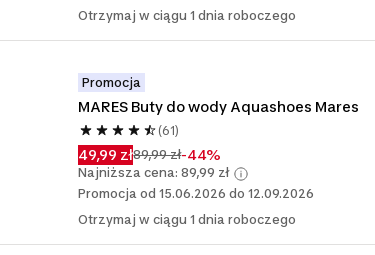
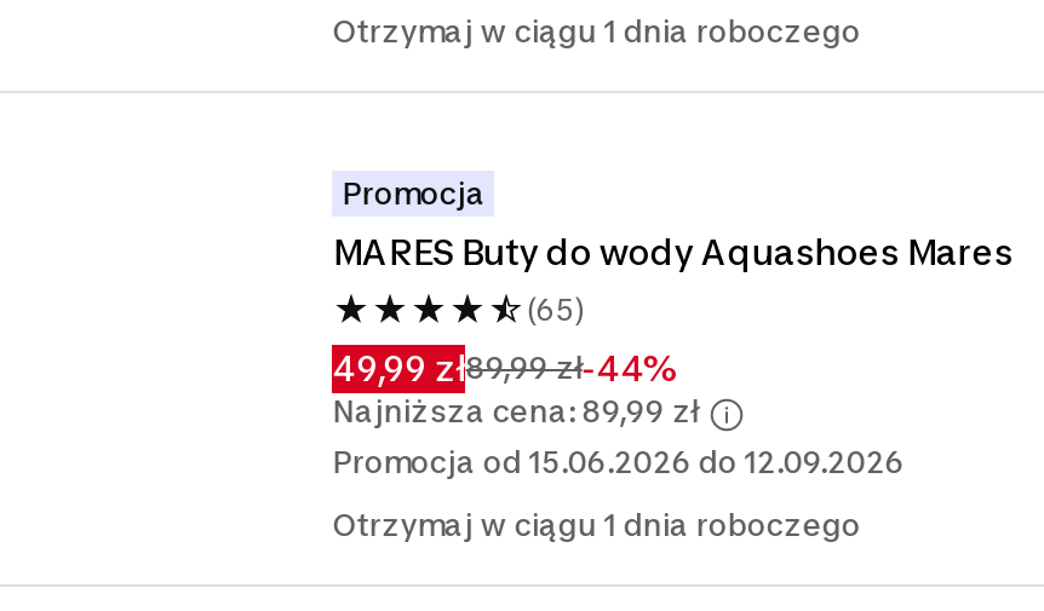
- (61)
+ (65)
